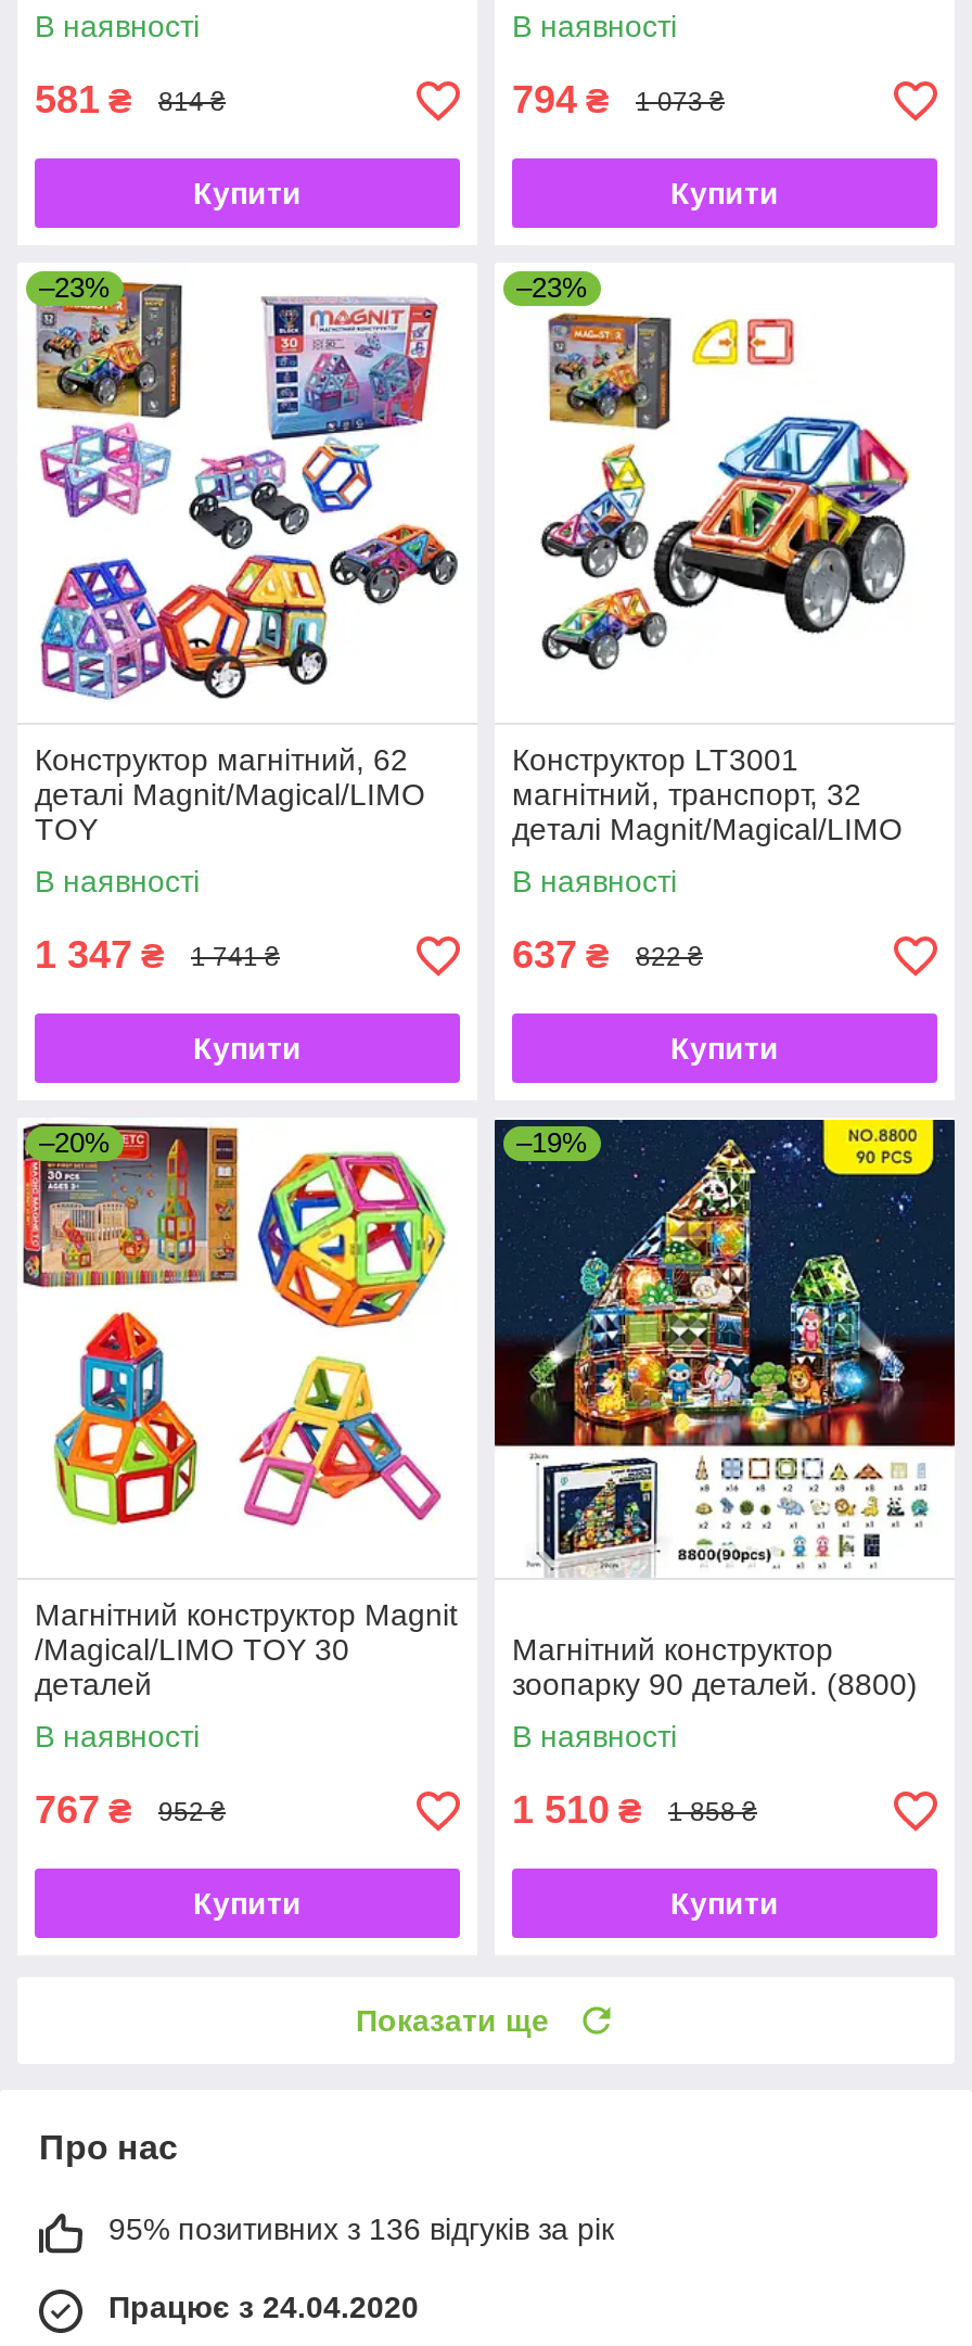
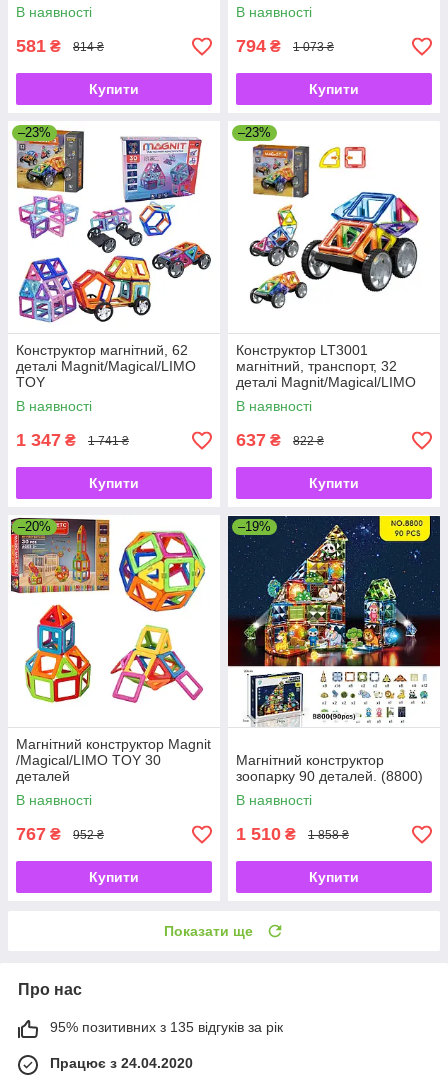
- 95% позитивних з 136 відгуків за рік
+ 95% позитивних з 135 відгуків за рік
